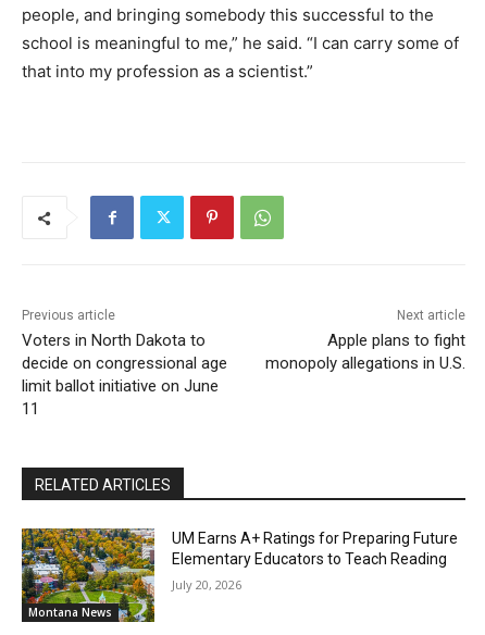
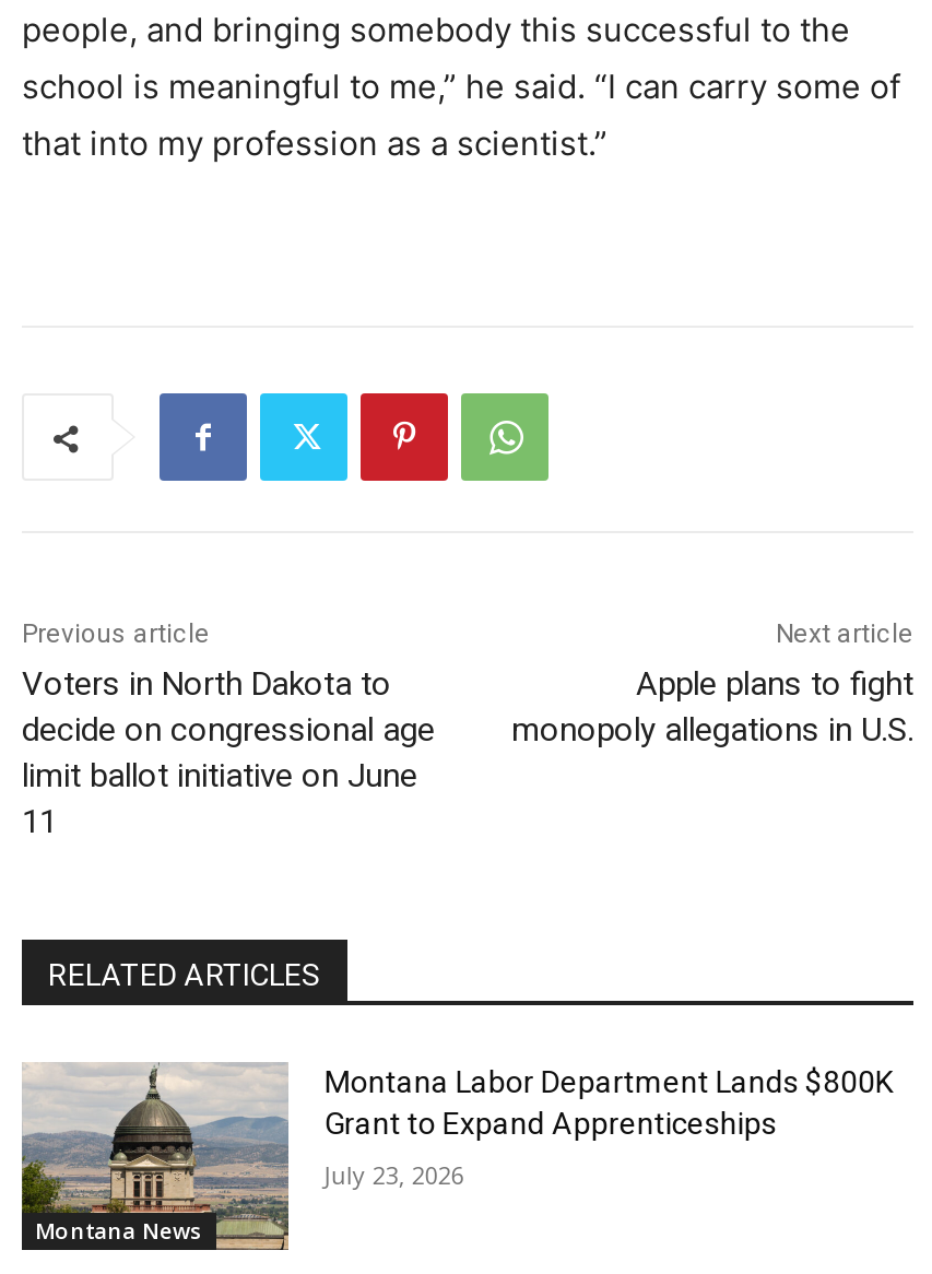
- [image]
- UM Earns A+ Ratings for Preparing Future
- Elementary Educators to Teach Reading
+ [image]
+ Montana Labor Department Lands $800K
+ Grant to Expand Apprenticeships

- July 20, 2026
+ July 23, 2026
